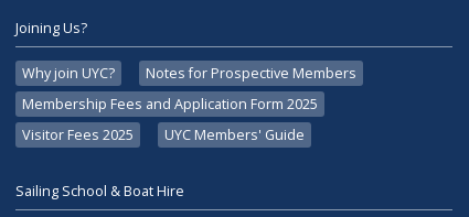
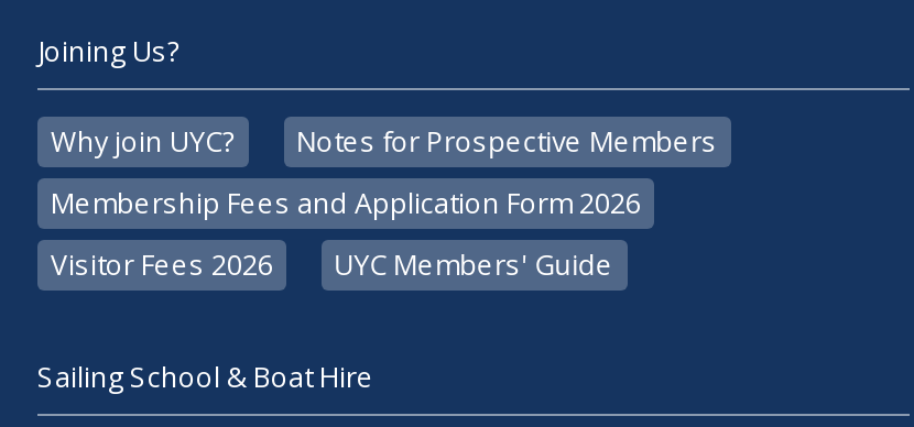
- Membership Fees and Application Form 2025
+ Membership Fees and Application Form 2026

- Visitor Fees 2025 UYC Members' Guide
+ Visitor Fees 2026 UYC Members' Guide
